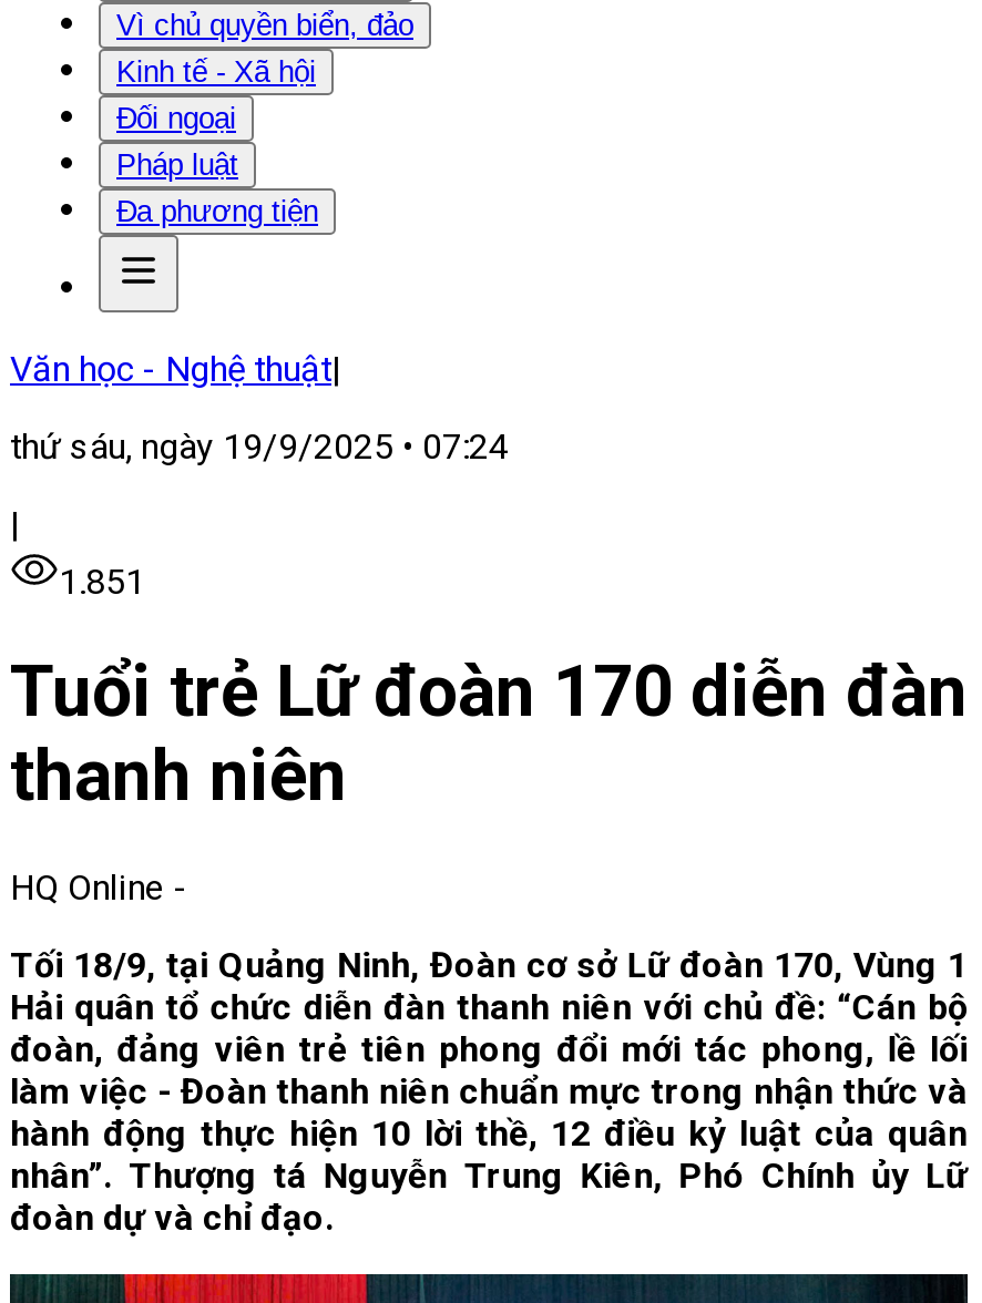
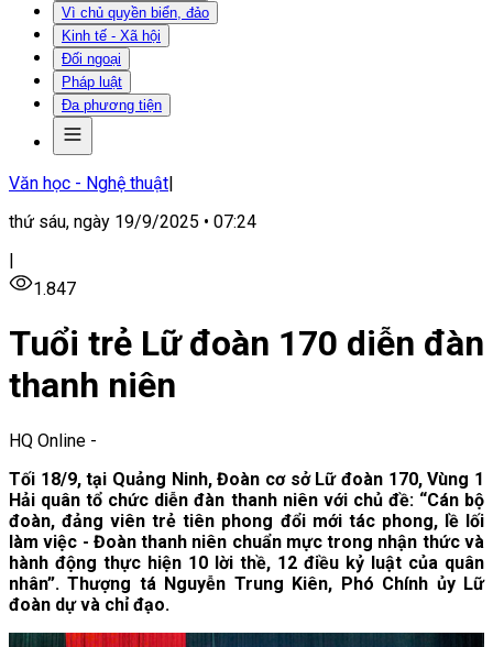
- 1.851
+ 1.847
